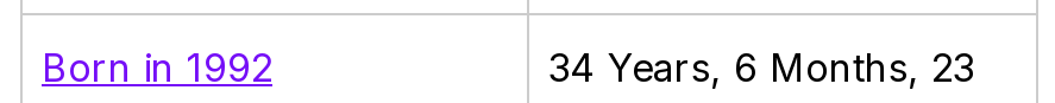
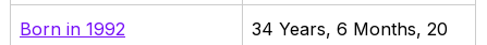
- 34 Years, 6 Months, 23
+ 34 Years, 6 Months, 20
